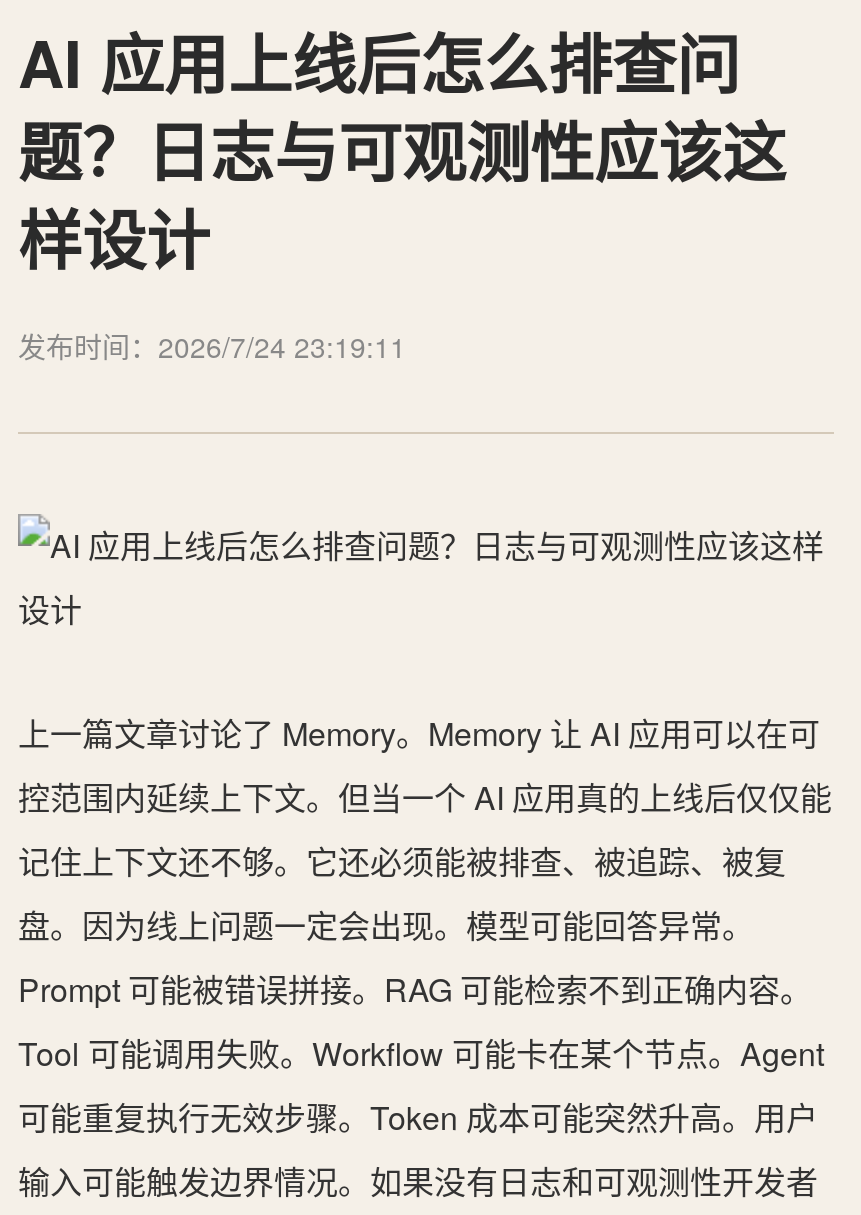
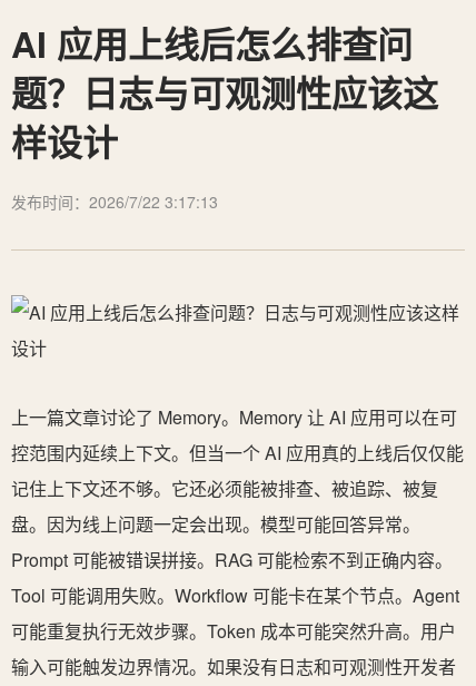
- 发布时间：2026/7/24 23:19:11
+ 发布时间：2026/7/22 3:17:13
